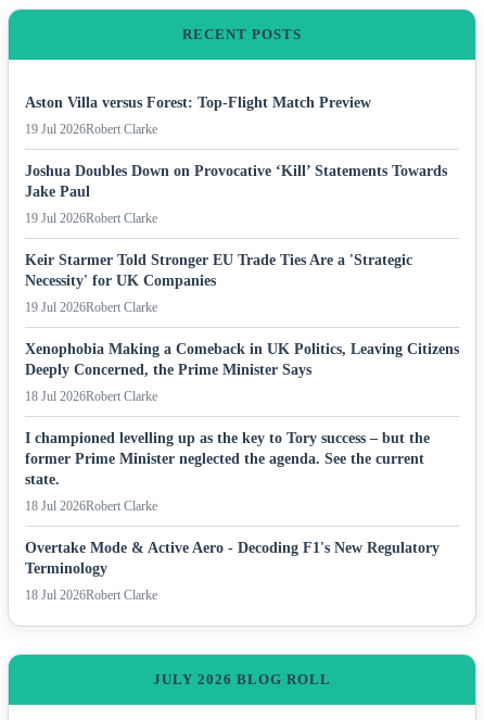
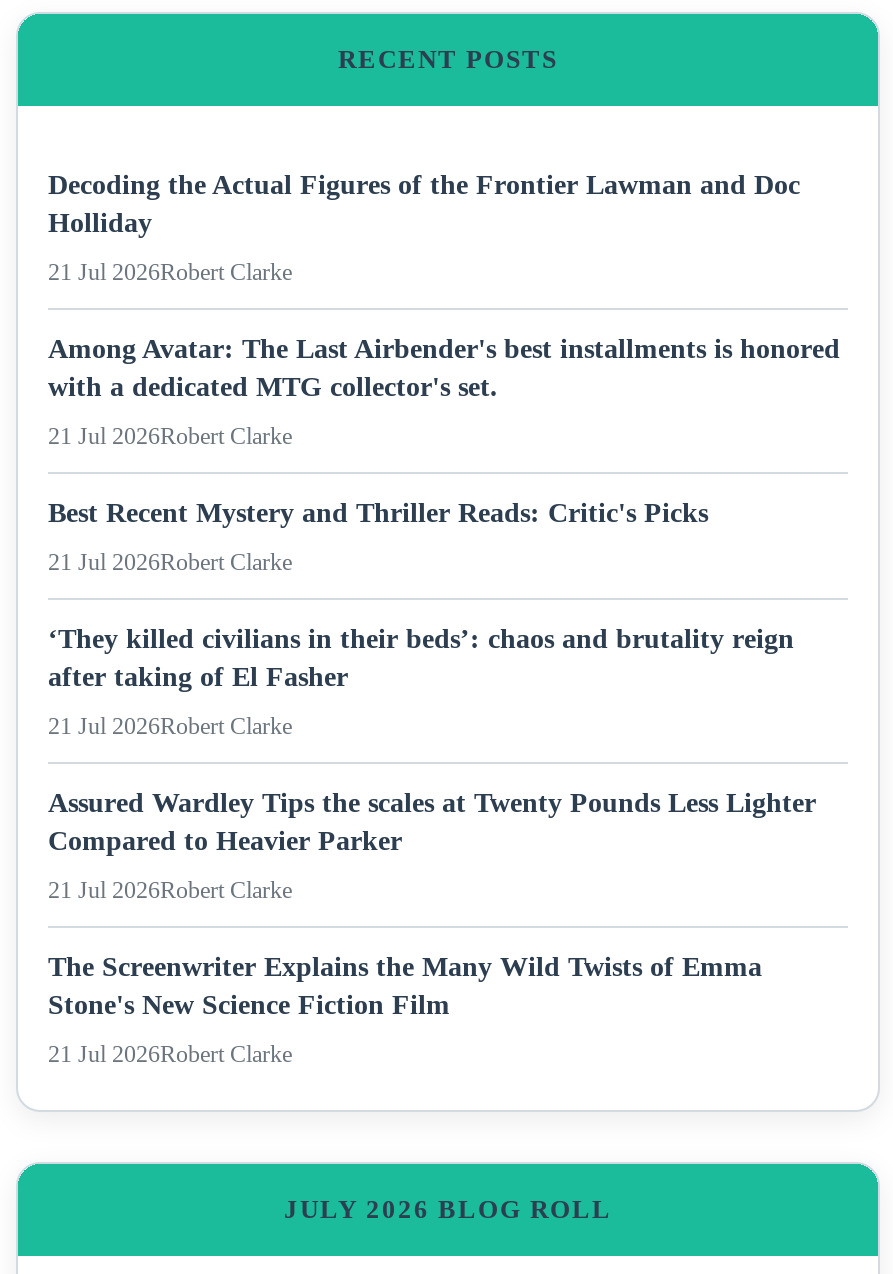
- Aston Villa versus Forest: Top-Flight Match Preview
+ Decoding the Actual Figures of the Frontier Lawman and Doc
+ Holliday

- 19 Jul 2026Robert Clarke
+ 21 Jul 2026Robert Clarke

- Joshua Doubles Down on Provocative ‘Kill’ Statements Towards
- Jake Paul
+ Among Avatar: The Last Airbender's best installments is honored
+ with a dedicated MTG collector's set.

- 19 Jul 2026Robert Clarke
+ 21 Jul 2026Robert Clarke

- Keir Starmer Told Stronger EU Trade Ties Are a 'Strategic
- Necessity' for UK Companies
+ Best Recent Mystery and Thriller Reads: Critic's Picks

- 19 Jul 2026Robert Clarke
+ 21 Jul 2026Robert Clarke

- Xenophobia Making a Comeback in UK Politics, Leaving Citizens
- Deeply Concerned, the Prime Minister Says
+ ‘They killed civilians in their beds’: chaos and brutality reign
+ after taking of El Fasher

- 18 Jul 2026Robert Clarke
+ 21 Jul 2026Robert Clarke

- I championed levelling up as the key to Tory success – but the
- former Prime Minister neglected the agenda. See the current
- state.
+ Assured Wardley Tips the scales at Twenty Pounds Less Lighter
+ Compared to Heavier Parker

- 18 Jul 2026Robert Clarke
+ 21 Jul 2026Robert Clarke

- Overtake Mode & Active Aero - Decoding F1's New Regulatory
- Terminology
+ The Screenwriter Explains the Many Wild Twists of Emma
+ Stone's New Science Fiction Film

- 18 Jul 2026Robert Clarke
+ 21 Jul 2026Robert Clarke
